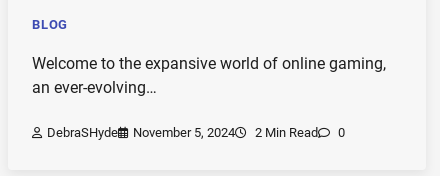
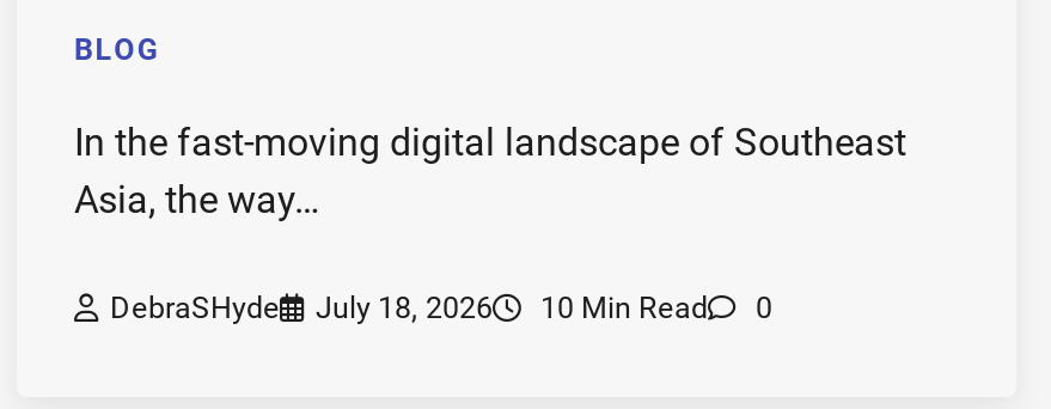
- Welcome to the expansive world of online gaming,
- an ever-evolving…
+ In the fast-moving digital landscape of Southeast
+ Asia, the way…

- November 5, 2024
- 2 Min Read
+ July 18, 2026
+ 10 Min Read
